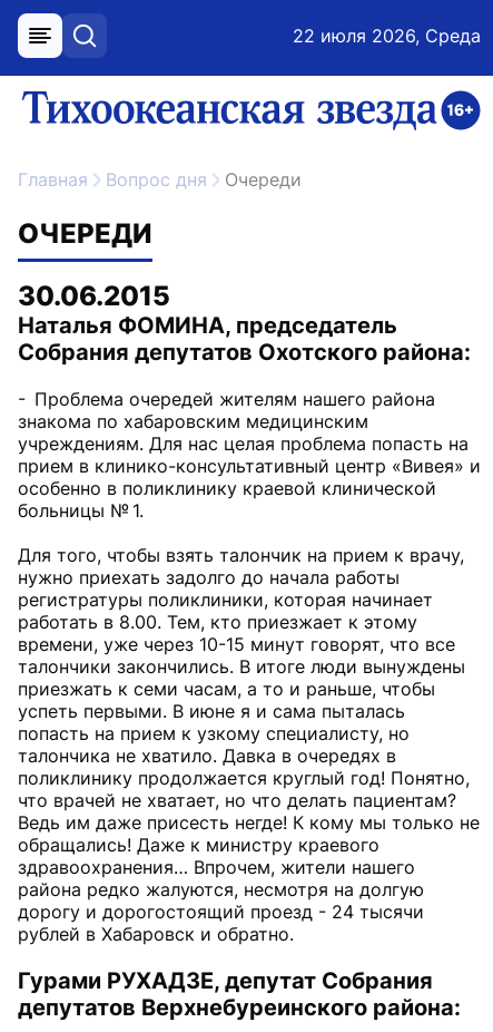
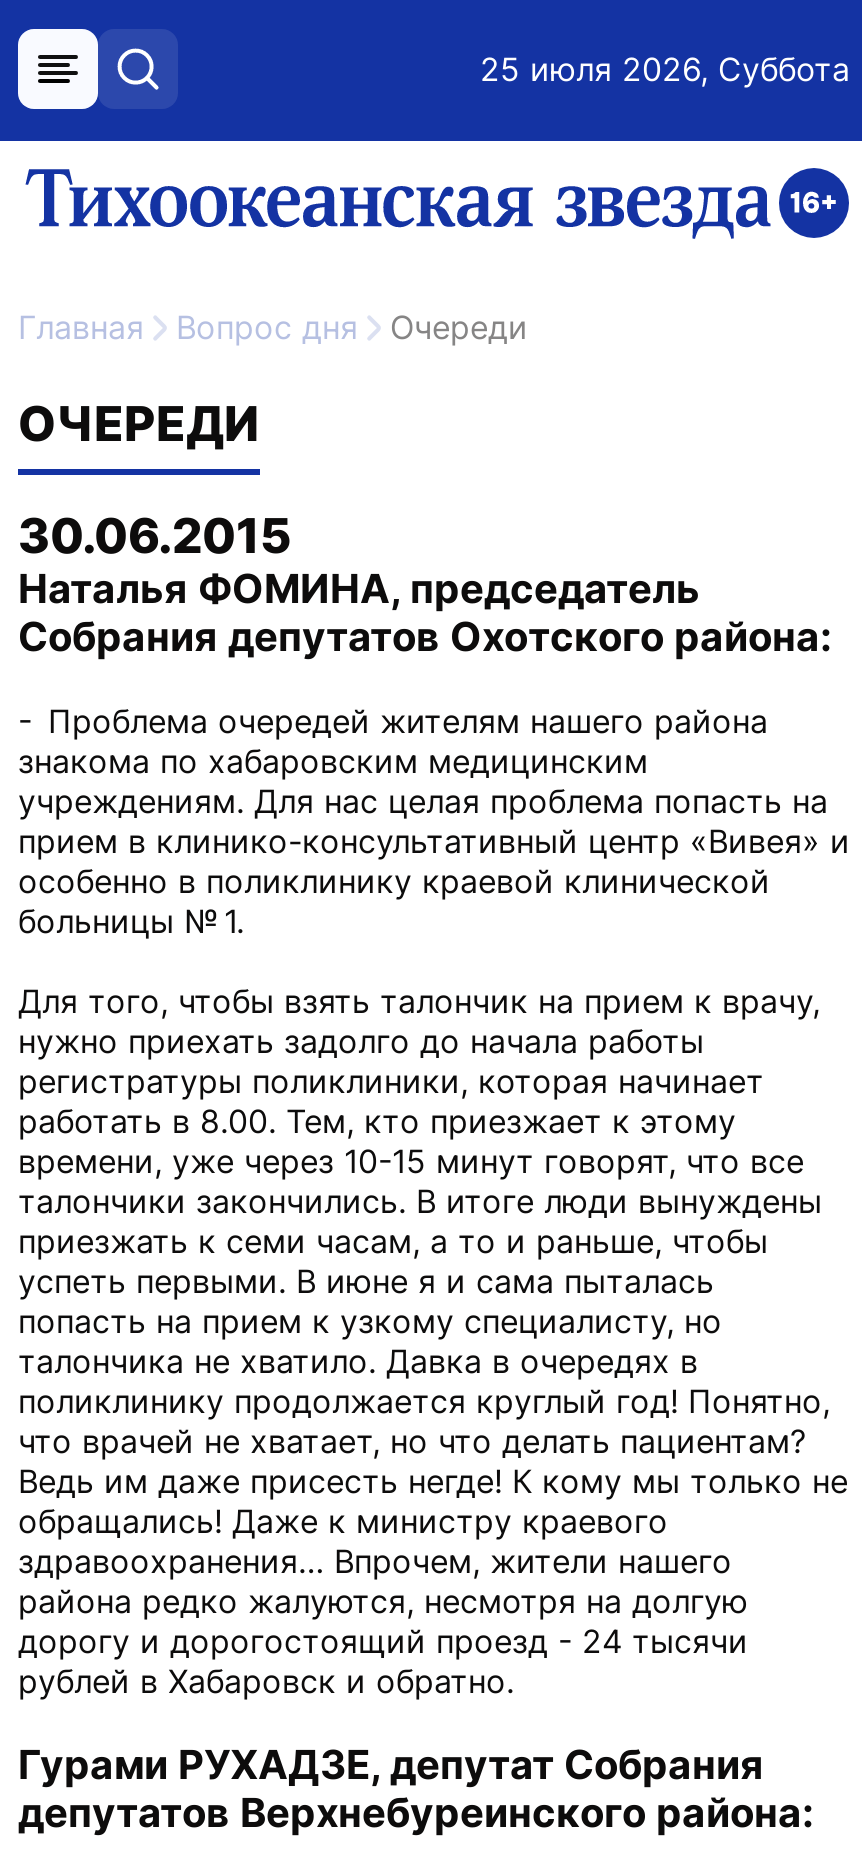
- 22 июля 2026, Среда
+ 25 июля 2026, Суббота
